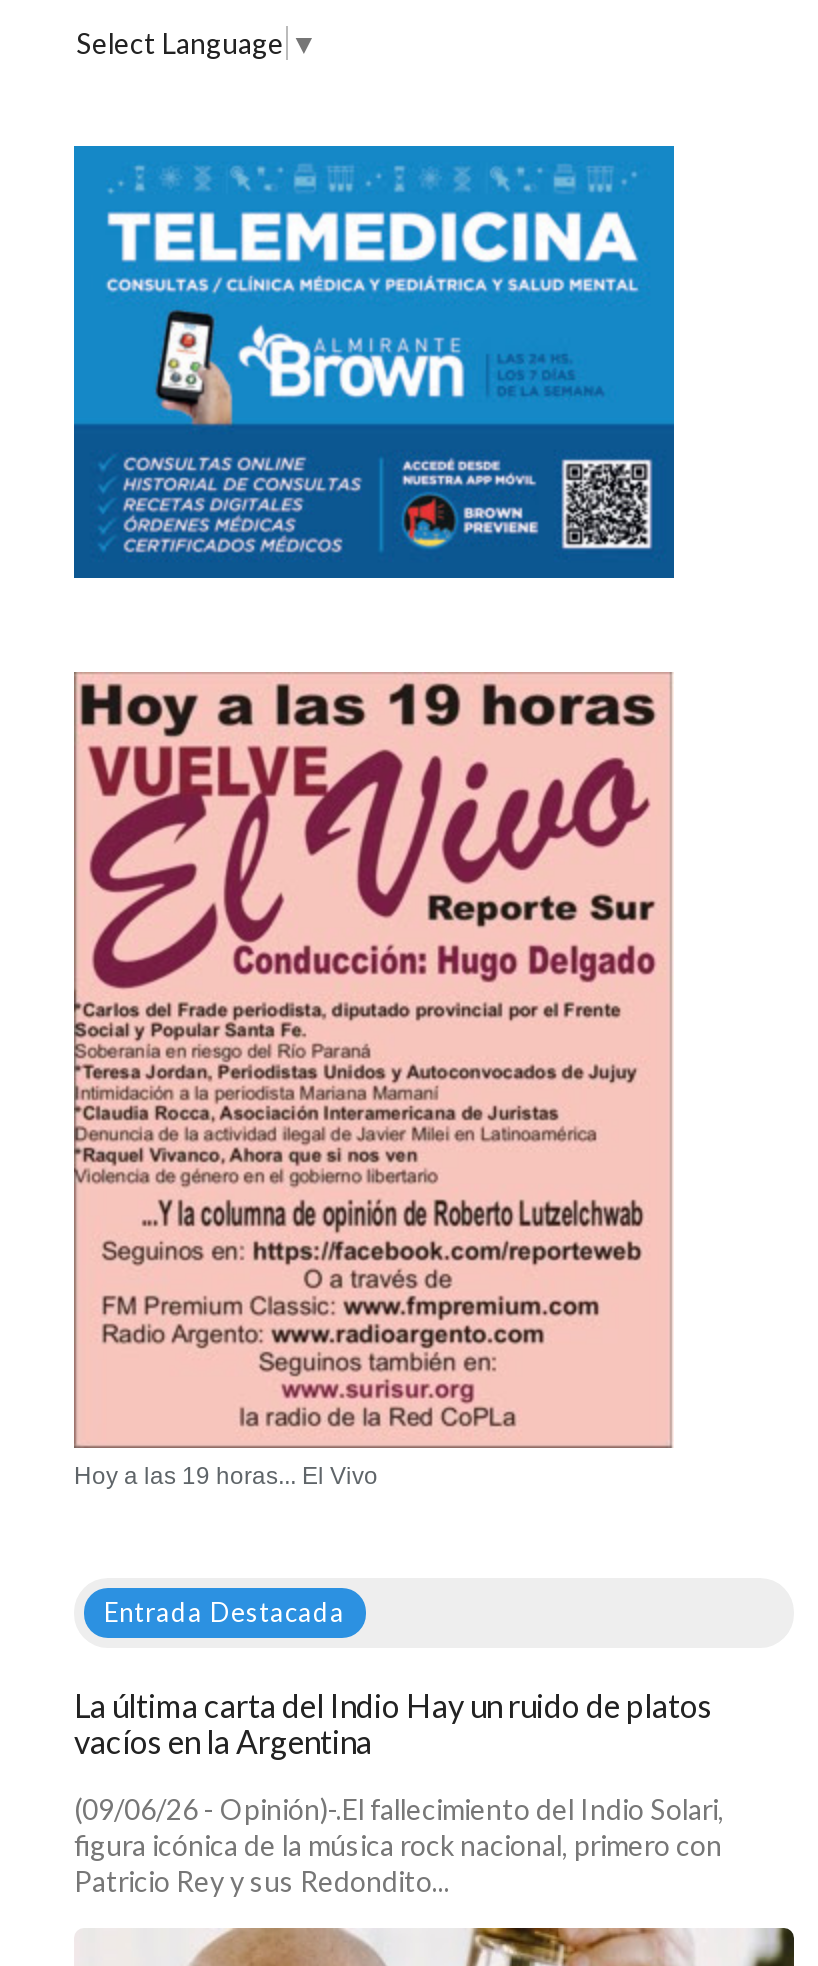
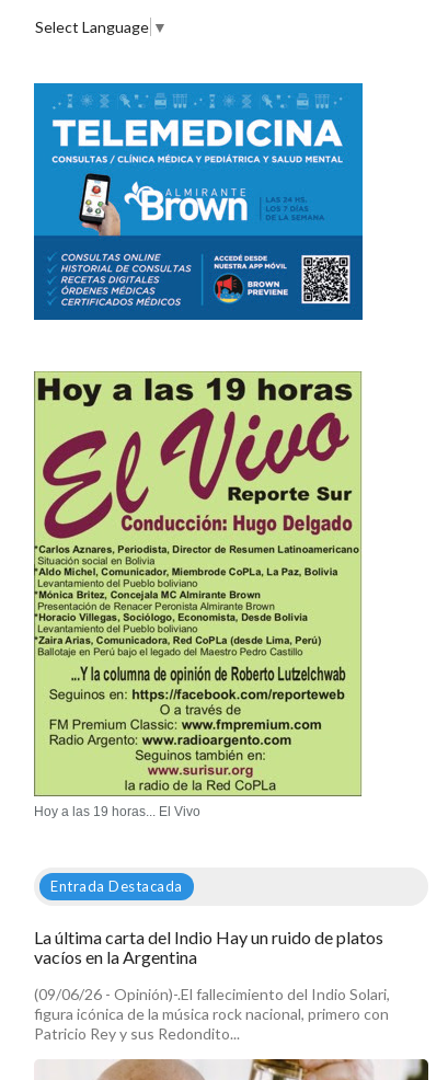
- [image]
+ [image]
